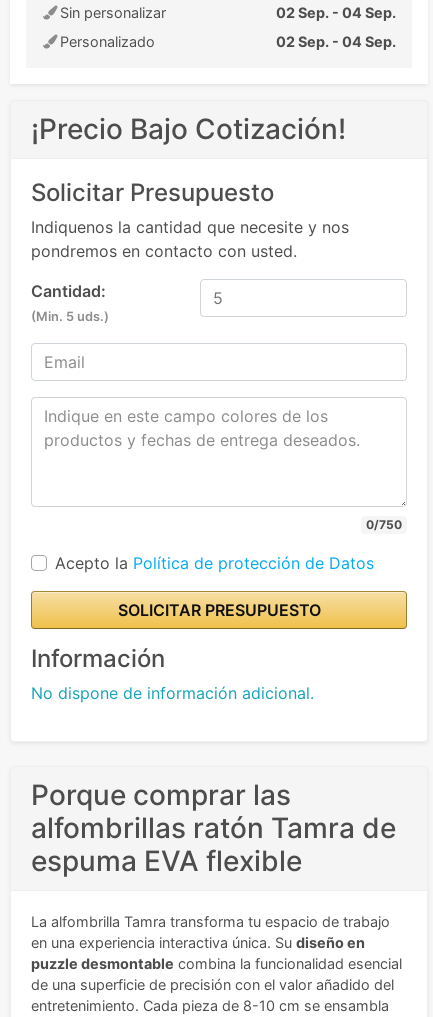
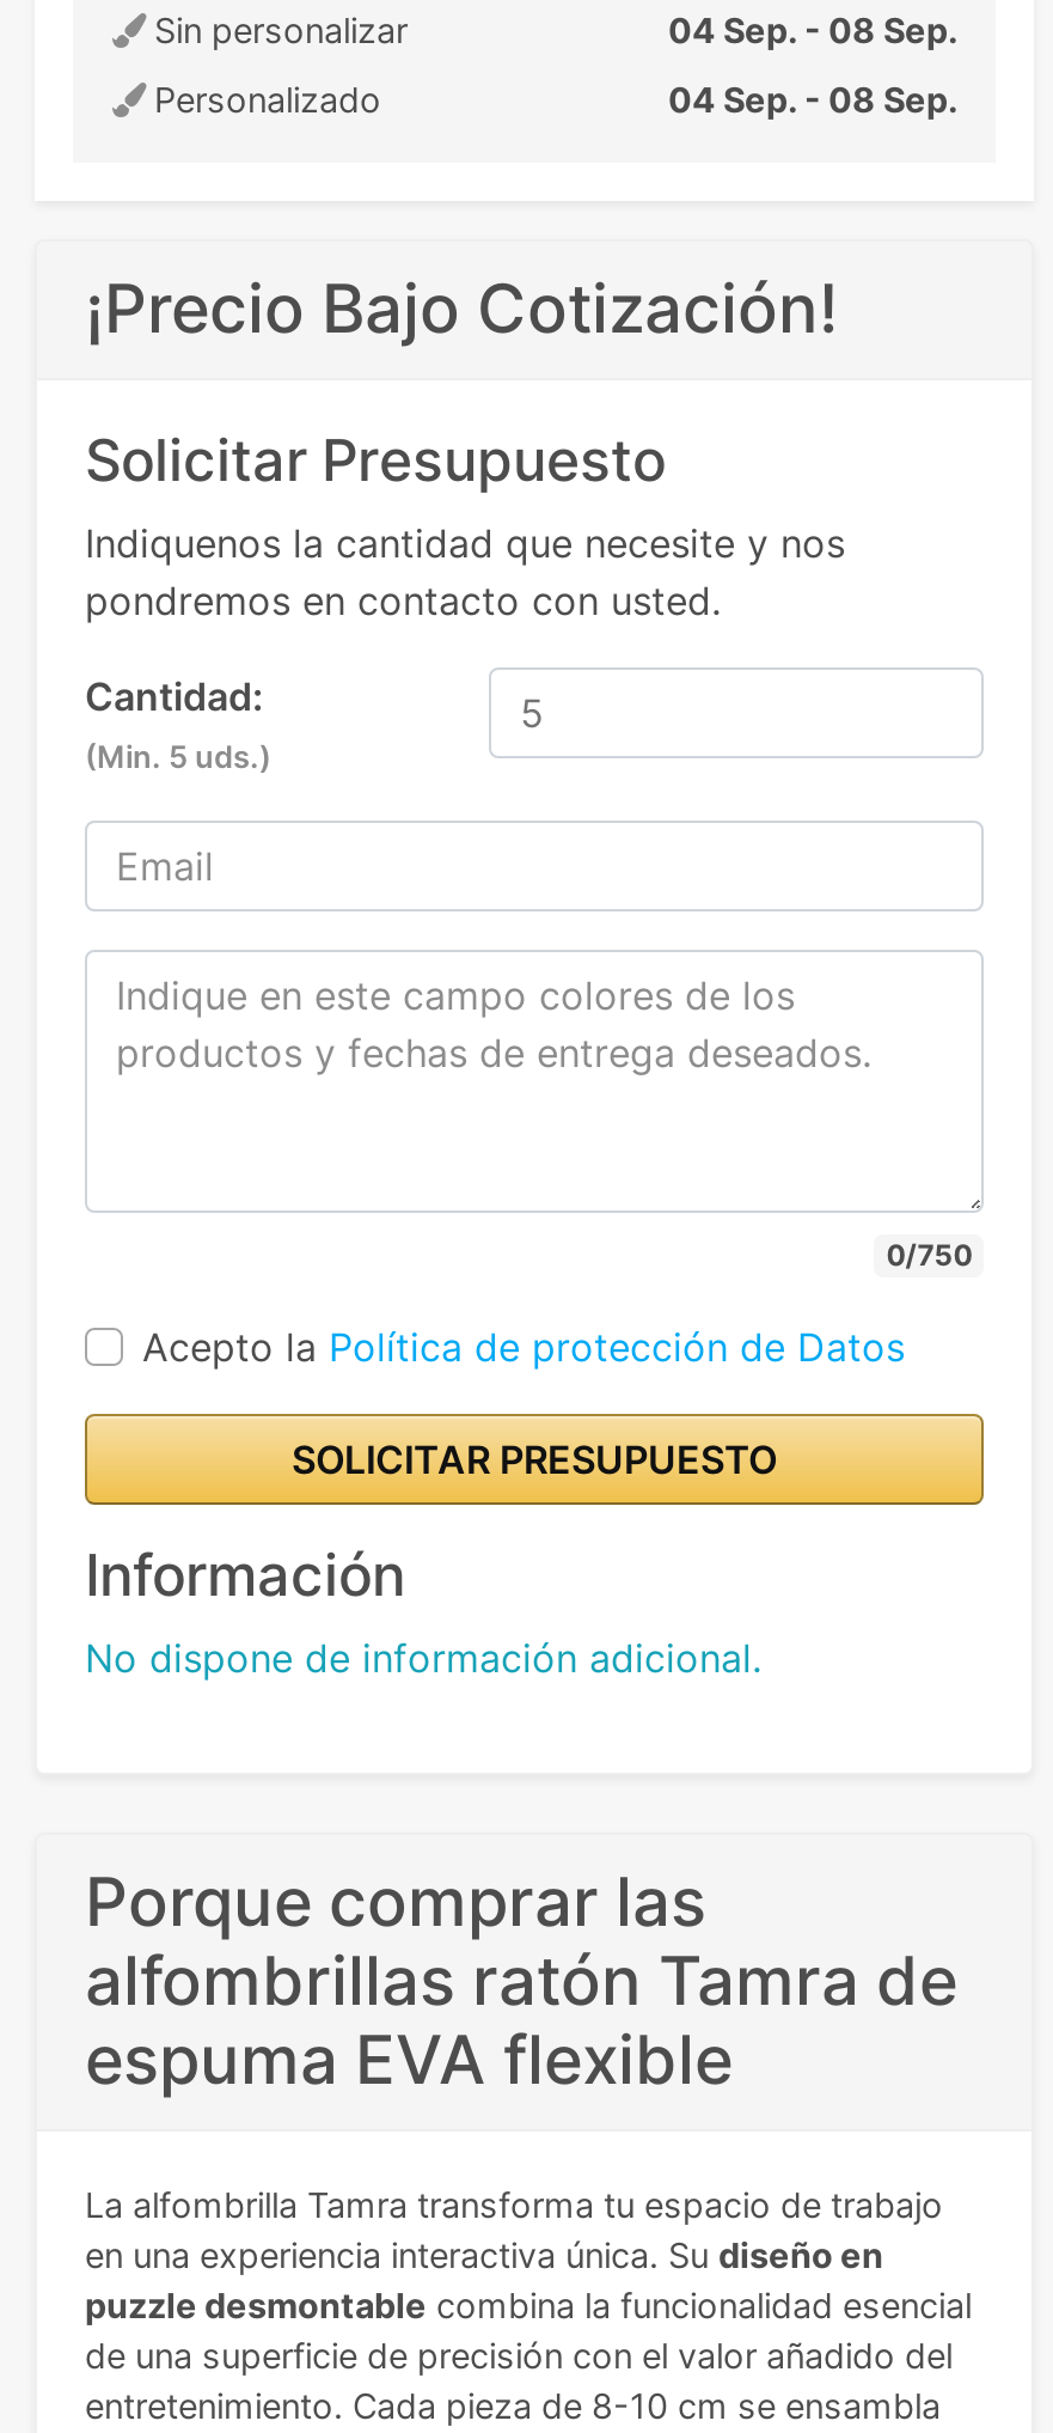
- 02 Sep. - 04 Sep.
+ 04 Sep. - 08 Sep.

- 02 Sep. - 04 Sep.
+ 04 Sep. - 08 Sep.
